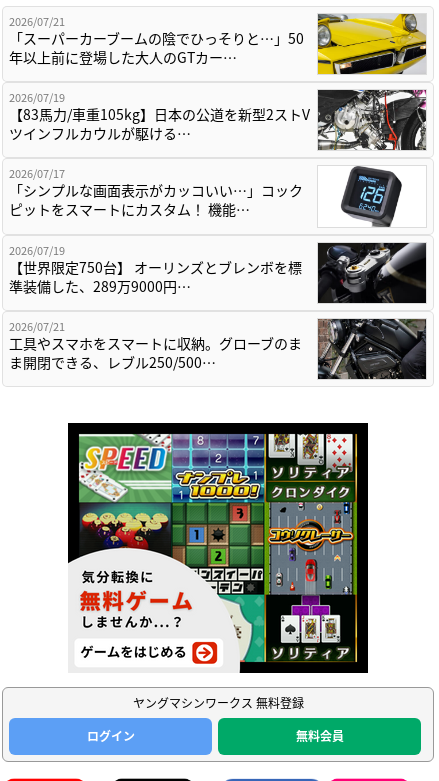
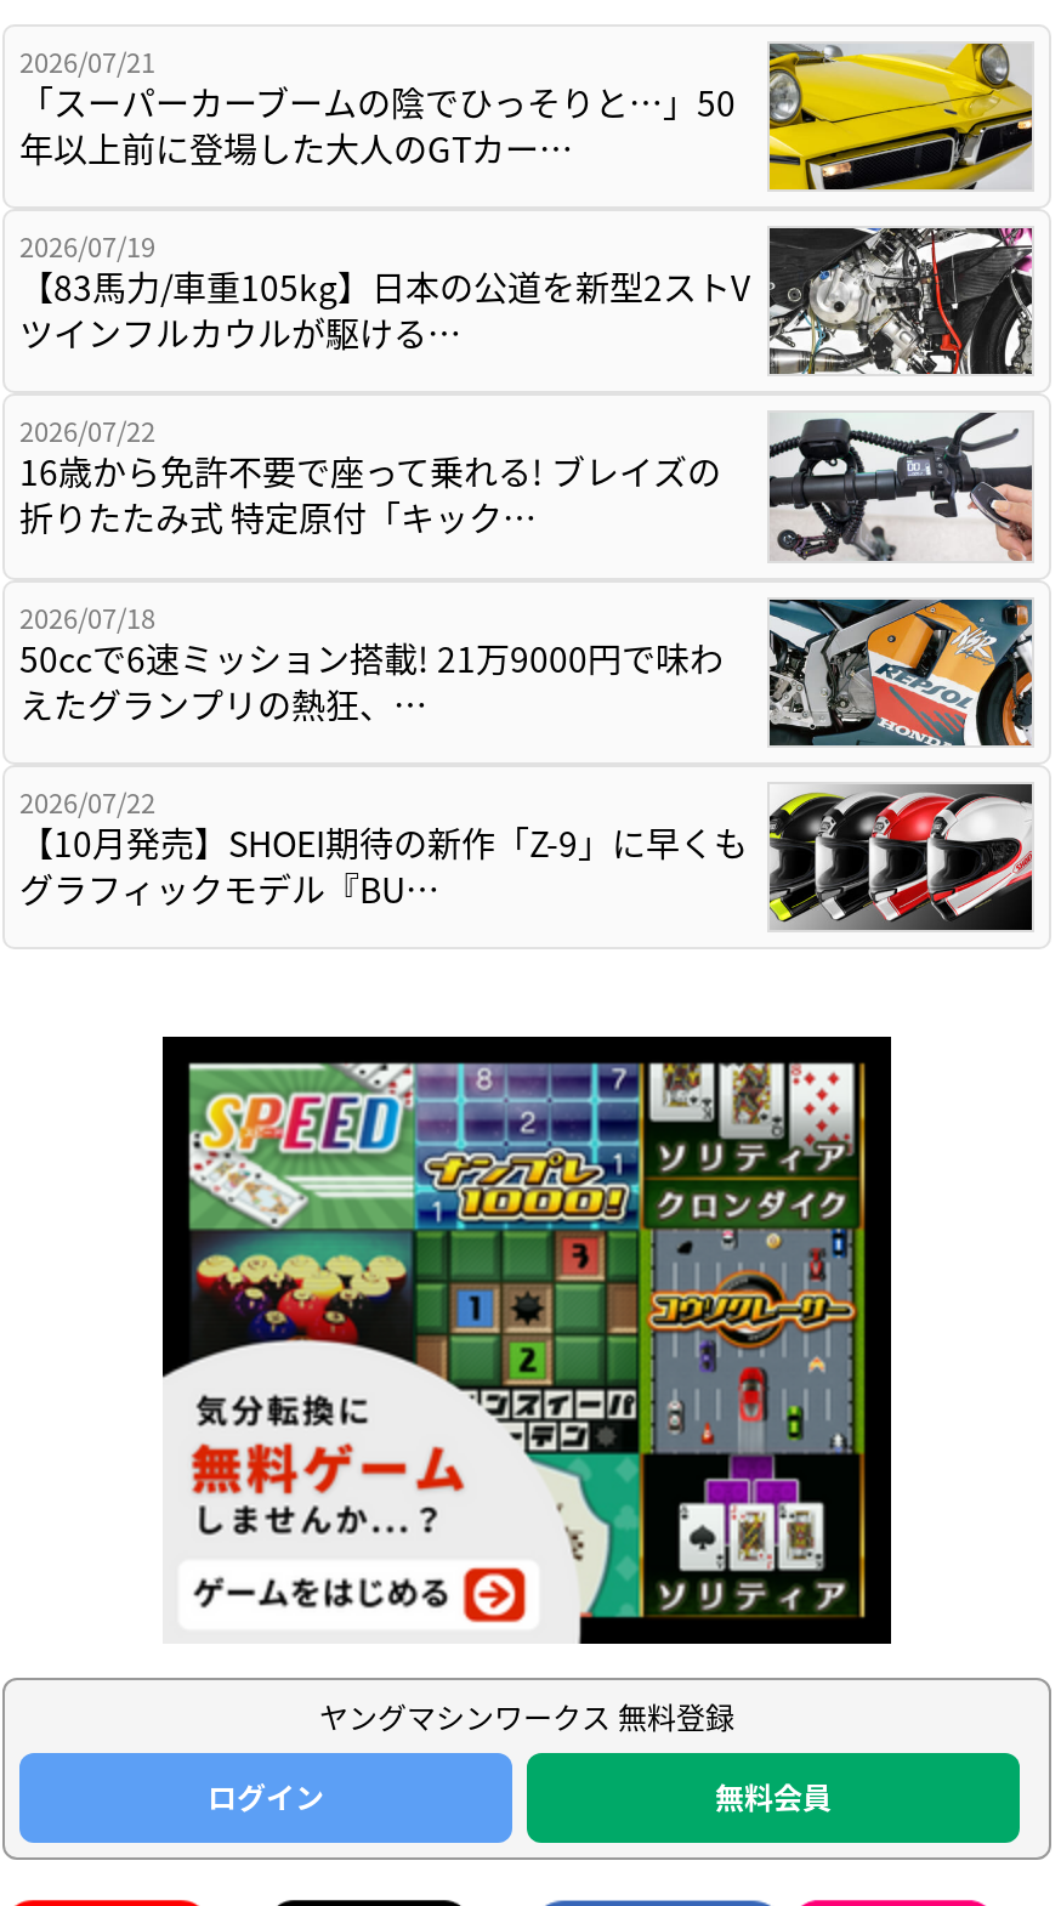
- [image]
- 2026/07/17
- 「シンプルな画面表示がカッコいい…」コック
- ピットをスマートにカスタム！ 機能…
+ [image]
+ 2026/07/22
+ 16歳から免許不要で座って乗れる! ブレイズの
+ 折りたたみ式 特定原付「キック…

- [image]
- 2026/07/19
- 【世界限定750台】 オーリンズとブレンボを標
- 準装備した、289万9000円…
+ [image]
+ 2026/07/18
+ 50ccで6速ミッション搭載! 21万9000円で味わ
+ えたグランプリの熱狂、…

- [image]
- 2026/07/21
- 工具やスマホをスマートに収納。グローブのま
- ま開閉できる、レブル250/500…
+ [image]
+ 2026/07/22
+ 【10月発売】SHOEI期待の新作「Z-9」に早くも
+ グラフィックモデル『BU…
